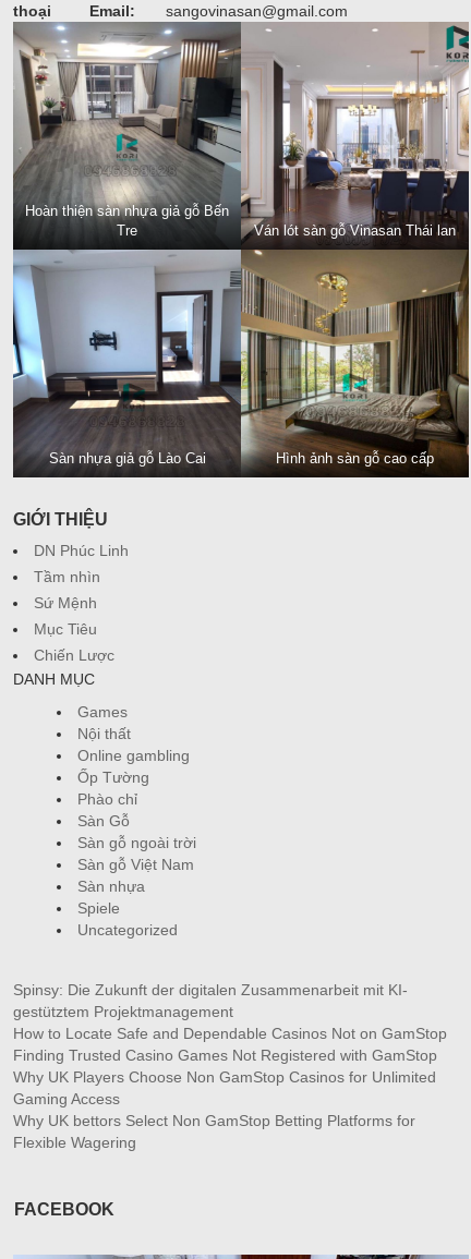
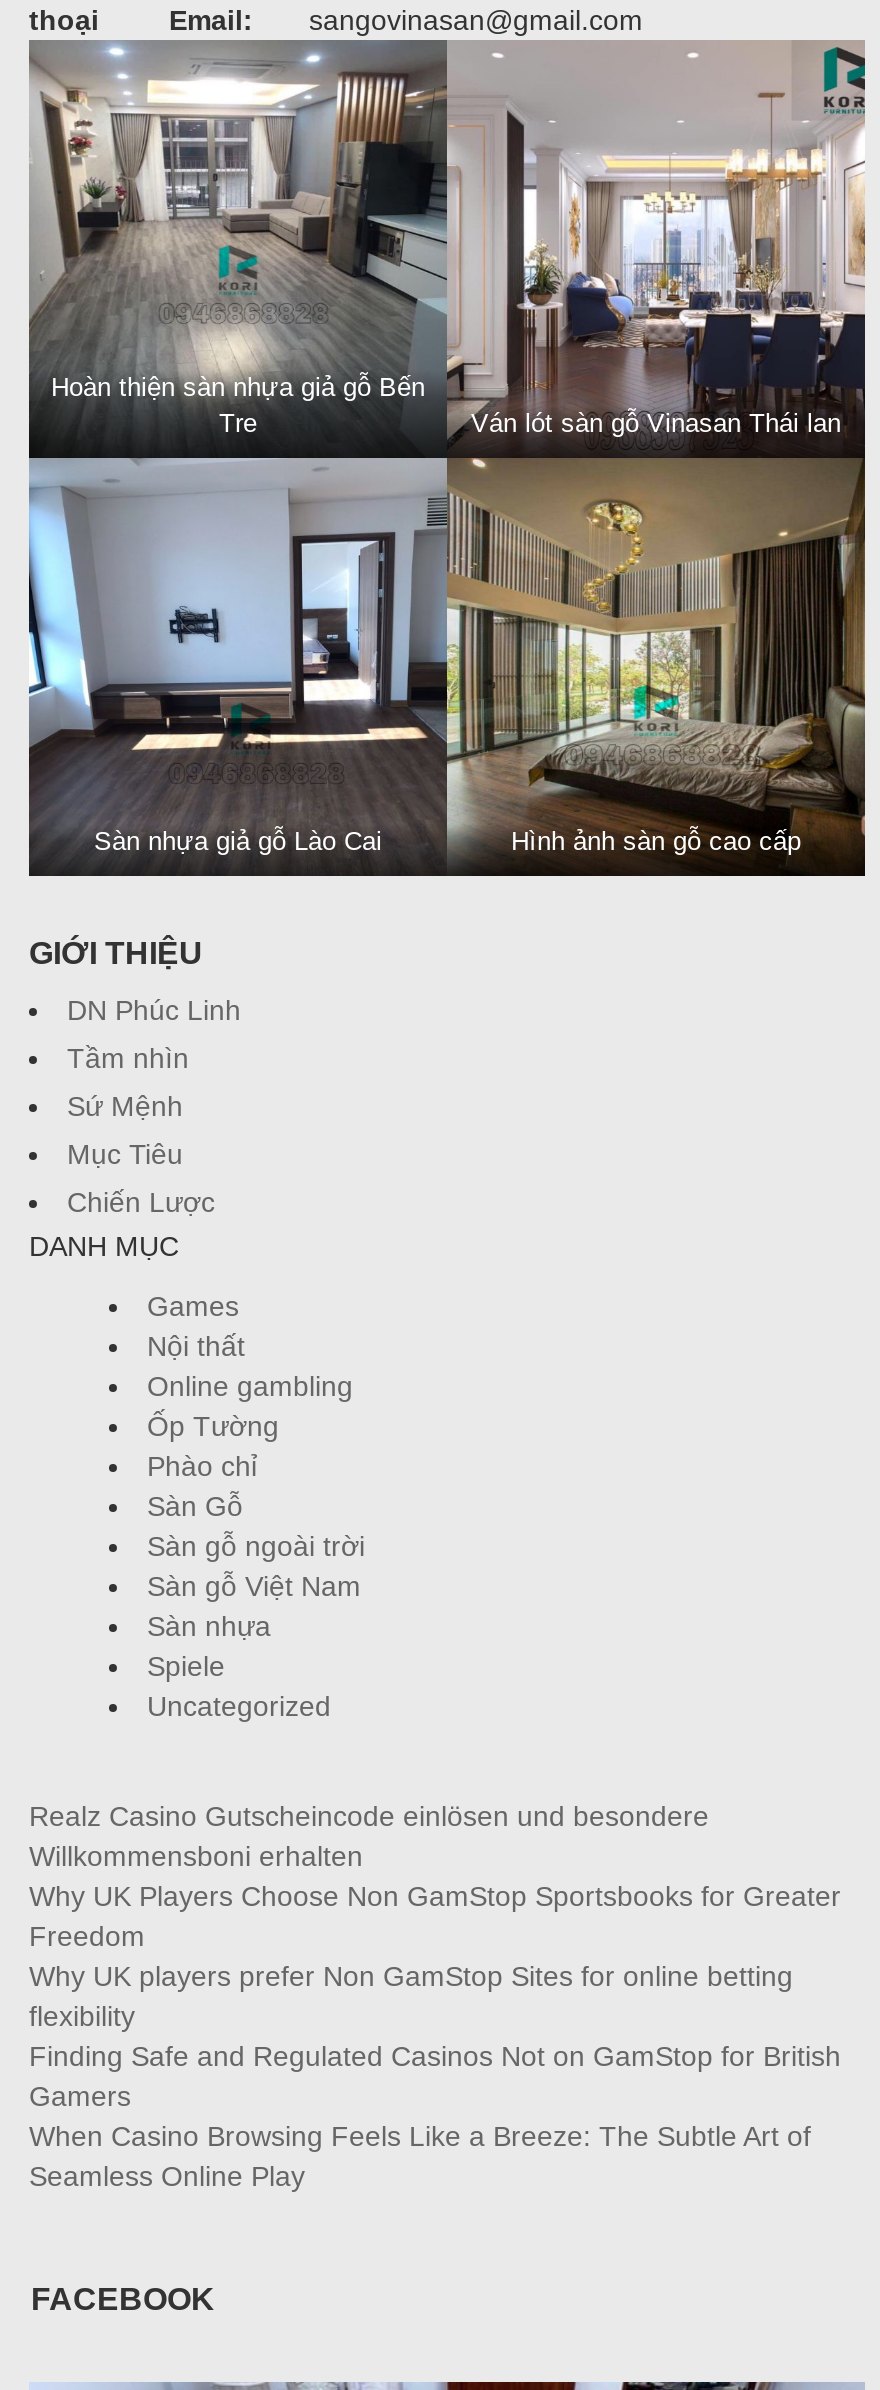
- Spinsy: Die Zukunft der digitalen Zusammenarbeit mit KI-
- gestütztem Projektmanagement
- How to Locate Safe and Dependable Casinos Not on GamStop
- Finding Trusted Casino Games Not Registered with GamStop
- Why UK Players Choose Non GamStop Casinos for Unlimited
- Gaming Access
- Why UK bettors Select Non GamStop Betting Platforms for
- Flexible Wagering
+ Realz Casino Gutscheincode einlösen und besondere
+ Willkommensboni erhalten
+ Why UK Players Choose Non GamStop Sportsbooks for Greater
+ Freedom
+ Why UK players prefer Non GamStop Sites for online betting
+ flexibility
+ Finding Safe and Regulated Casinos Not on GamStop for British
+ Gamers
+ When Casino Browsing Feels Like a Breeze: The Subtle Art of
+ Seamless Online Play
